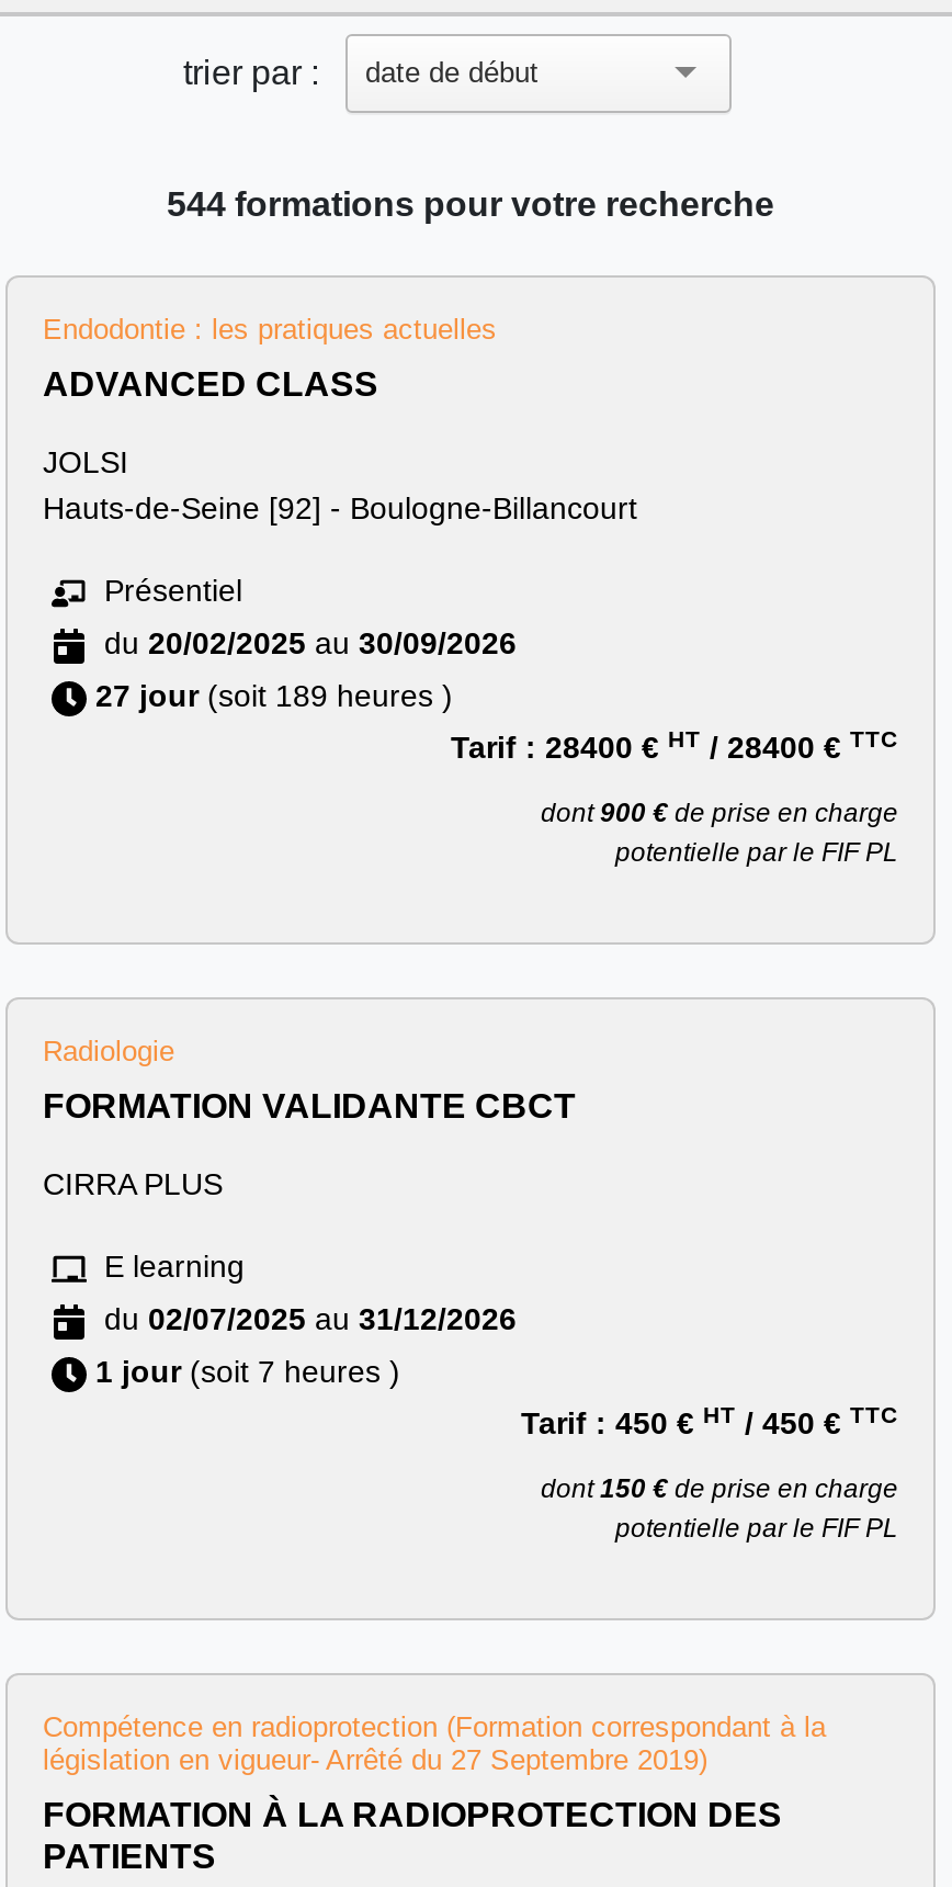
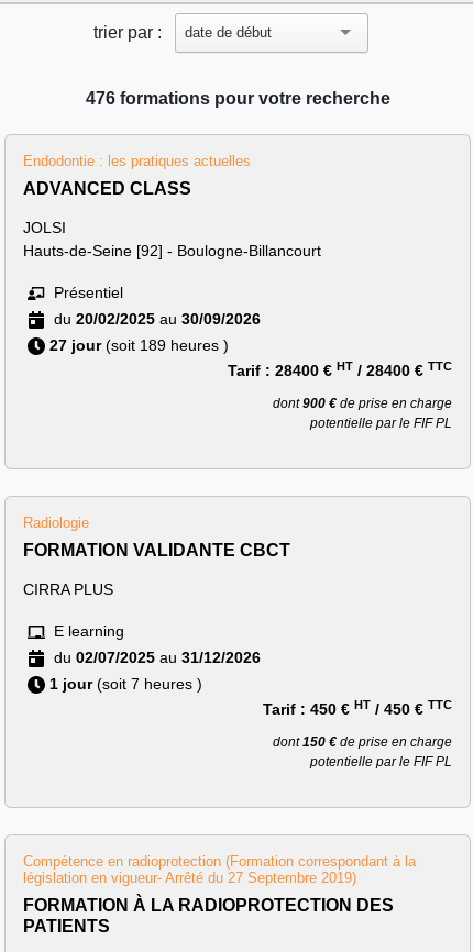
- 544 formations pour votre recherche
+ 476 formations pour votre recherche
